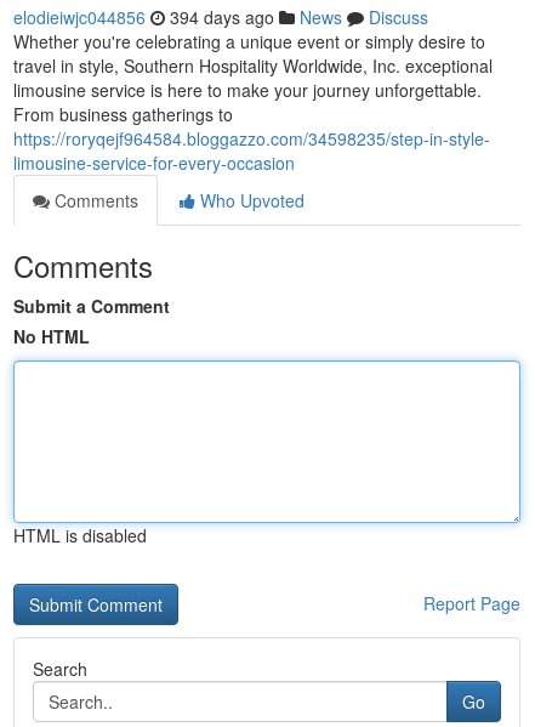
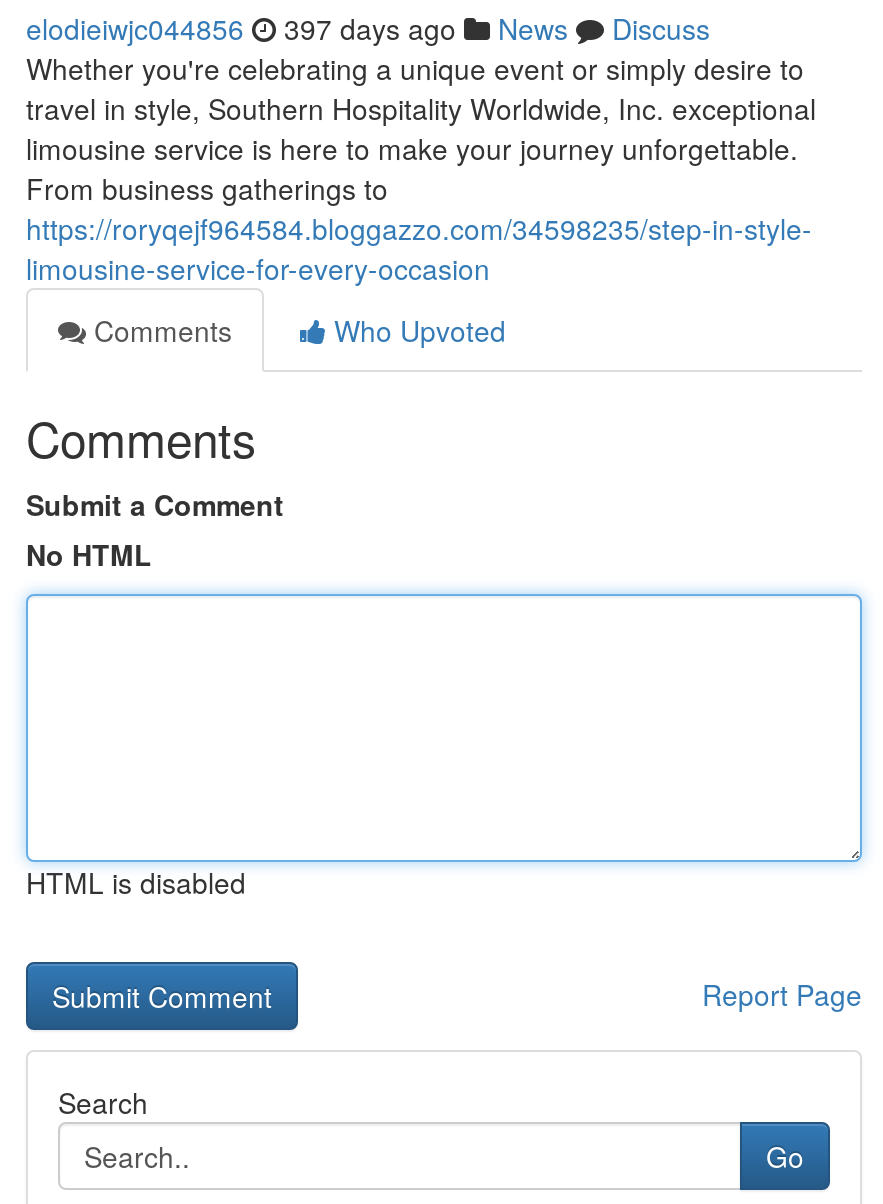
- elodieiwjc044856 394 days ago News Discuss
+ elodieiwjc044856 397 days ago News Discuss
